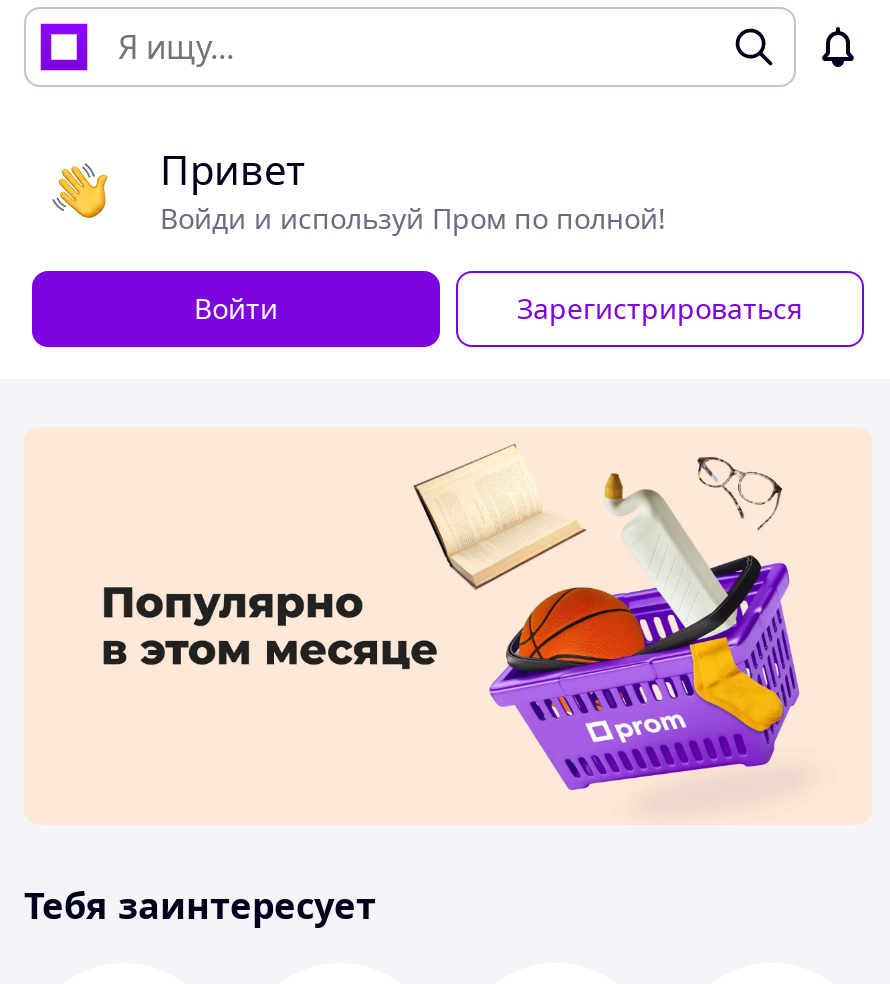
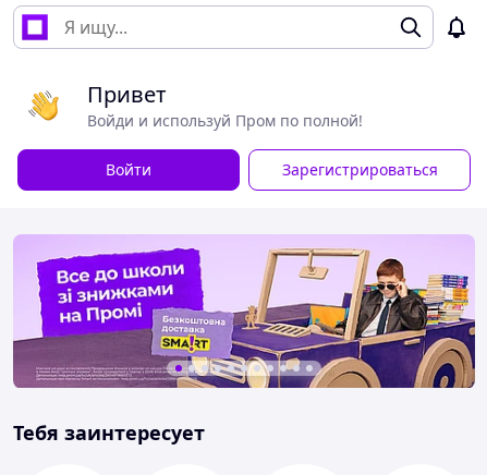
- [image]
+ [image]
